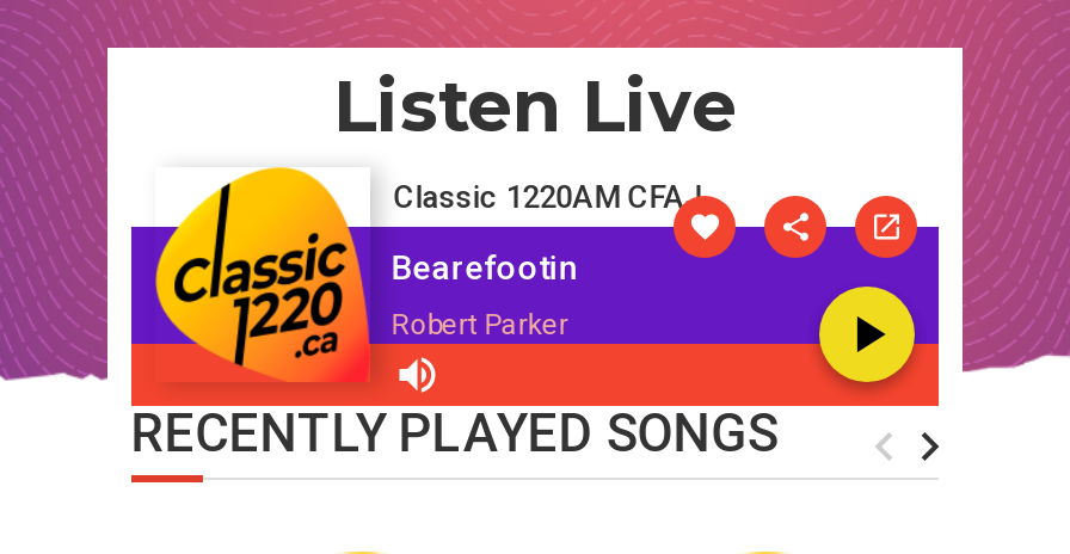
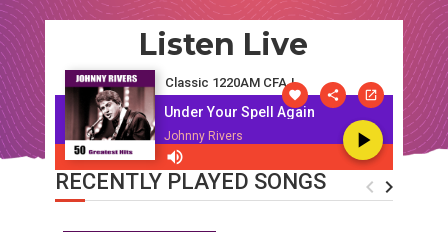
- [image]
- Bearefootin
+ [image]
+ Under Your Spell Again

- Robert Parker
+ Johnny Rivers
